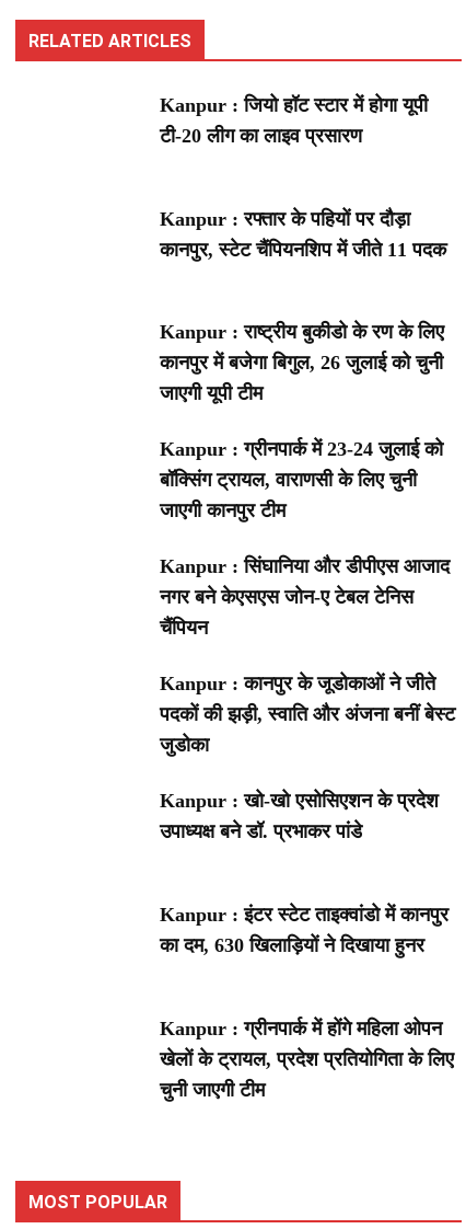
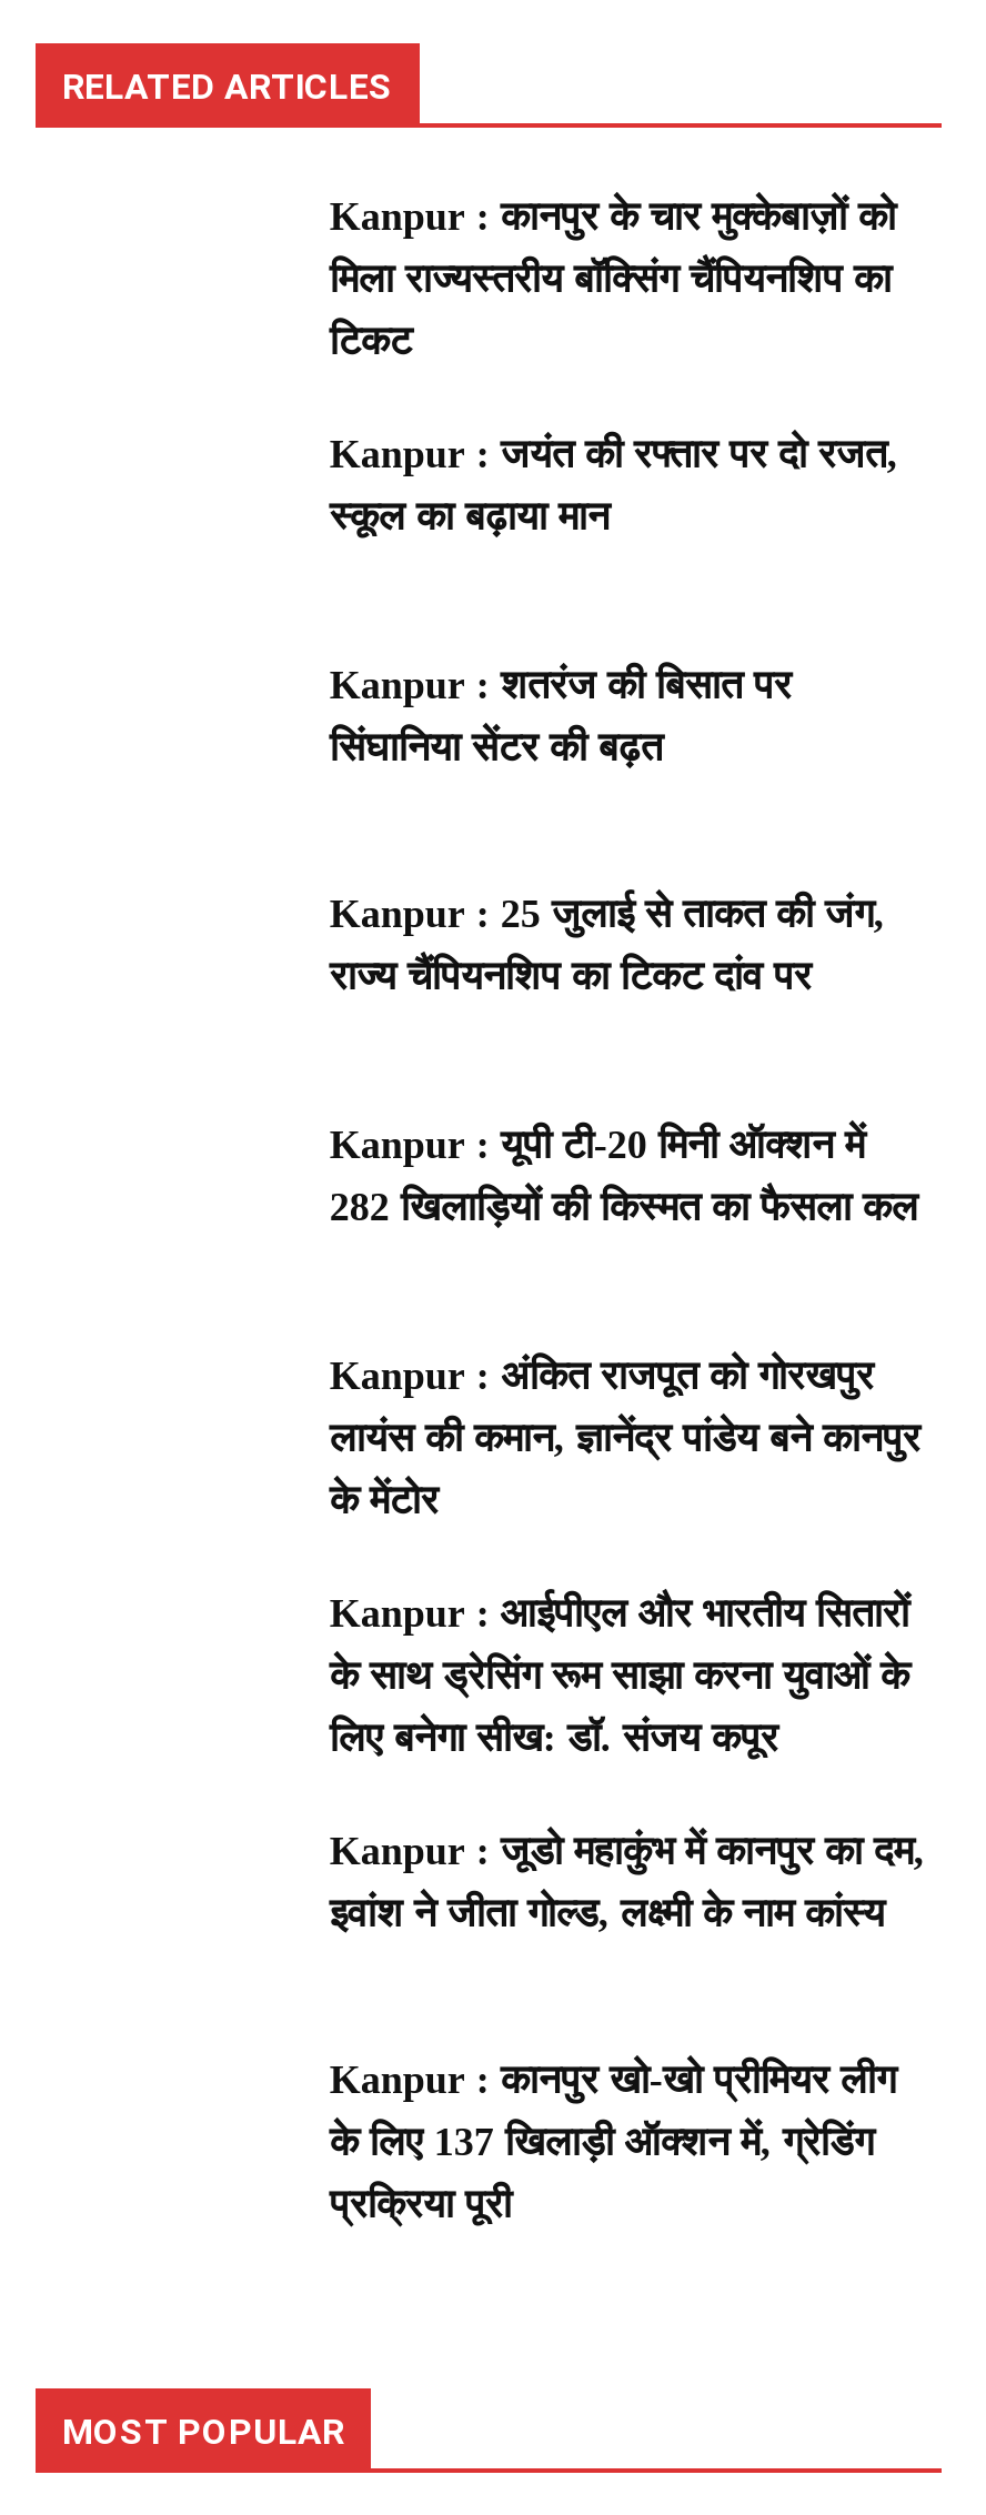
- Kanpur : जियो हॉट स्टार में होगा यूपी
- टी-20 लीग का लाइव प्रसारण
+ Kanpur : कानपुर के चार मुक्केबाज़ों को
+ मिला राज्यस्तरीय बॉक्सिंग चैंपियनशिप का
+ टिकट

- Kanpur : रफ्तार के पहियों पर दौड़ा
- कानपुर, स्टेट चैंपियनशिप में जीते 11 पदक
+ Kanpur : जयंत की रफ्तार पर दो रजत,
+ स्कूल का बढ़ाया मान

- Kanpur : राष्ट्रीय बुकीडो के रण के लिए
- कानपुर में बजेगा बिगुल, 26 जुलाई को चुनी
- जाएगी यूपी टीम
+ Kanpur : शतरंज की बिसात पर
+ सिंघानिया सेंटर की बढ़त

- Kanpur : ग्रीनपार्क में 23-24 जुलाई को
- बॉक्सिंग ट्रायल, वाराणसी के लिए चुनी
- जाएगी कानपुर टीम
+ Kanpur : 25 जुलाई से ताकत की जंग,
+ राज्य चैंपियनशिप का टिकट दांव पर

- Kanpur : सिंघानिया और डीपीएस आजाद
- नगर बने केएसएस जोन-ए टेबल टेनिस
- चैंपियन
+ Kanpur : यूपी टी-20 मिनी ऑक्शन में
+ 282 खिलाड़ियों की किस्मत का फैसला कल

- Kanpur : कानपुर के जूडोकाओं ने जीते
- पदकों की झड़ी, स्वाति और अंजना बनीं बेस्ट
- जुडोका
+ Kanpur : अंकित राजपूत को गोरखपुर
+ लायंस की कमान, ज्ञानेंद्र पांडेय बने कानपुर
+ के मेंटोर

- Kanpur : खो-खो एसोसिएशन के प्रदेश
- उपाध्यक्ष बने डॉ. प्रभाकर पांडे
+ Kanpur : आईपीएल और भारतीय सितारों
+ के साथ ड्रेसिंग रूम साझा करना युवाओं के
+ लिए बनेगा सीख: डॉ. संजय कपूर

- Kanpur : इंटर स्टेट ताइक्वांडो में कानपुर
- का दम, 630 खिलाड़ियों ने दिखाया हुनर
+ Kanpur : जूडो महाकुंभ में कानपुर का दम,
+ इवांश ने जीता गोल्ड, लक्ष्मी के नाम कांस्य

- Kanpur : ग्रीनपार्क में होंगे महिला ओपन
- खेलों के ट्रायल, प्रदेश प्रतियोगिता के लिए
- चुनी जाएगी टीम
+ Kanpur : कानपुर खो-खो प्रीमियर लीग
+ के लिए 137 खिलाड़ी ऑक्शन में, ग्रेडिंग
+ प्रक्रिया पूरी
